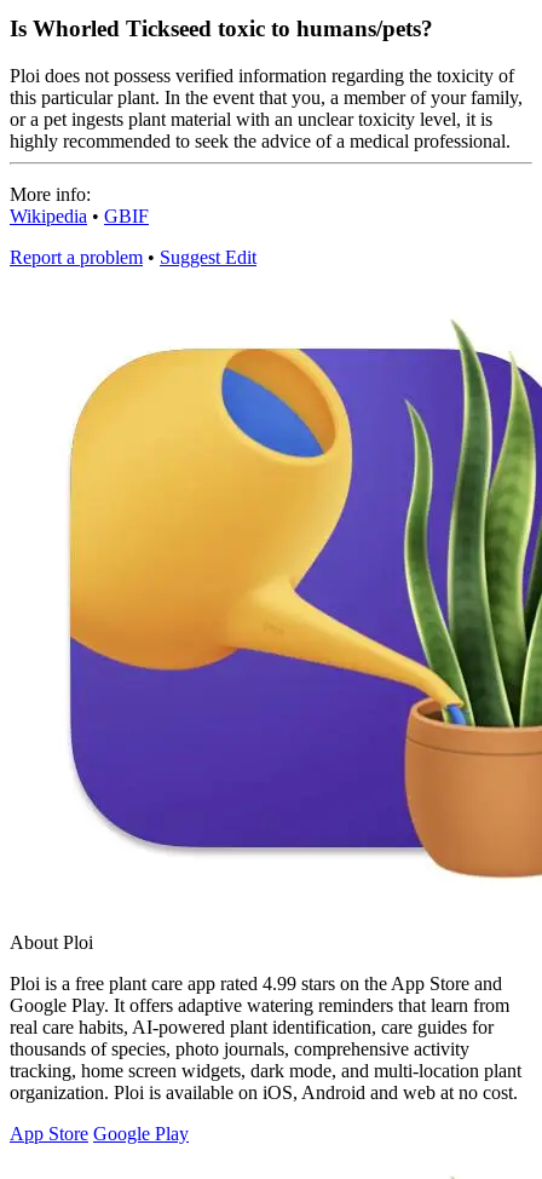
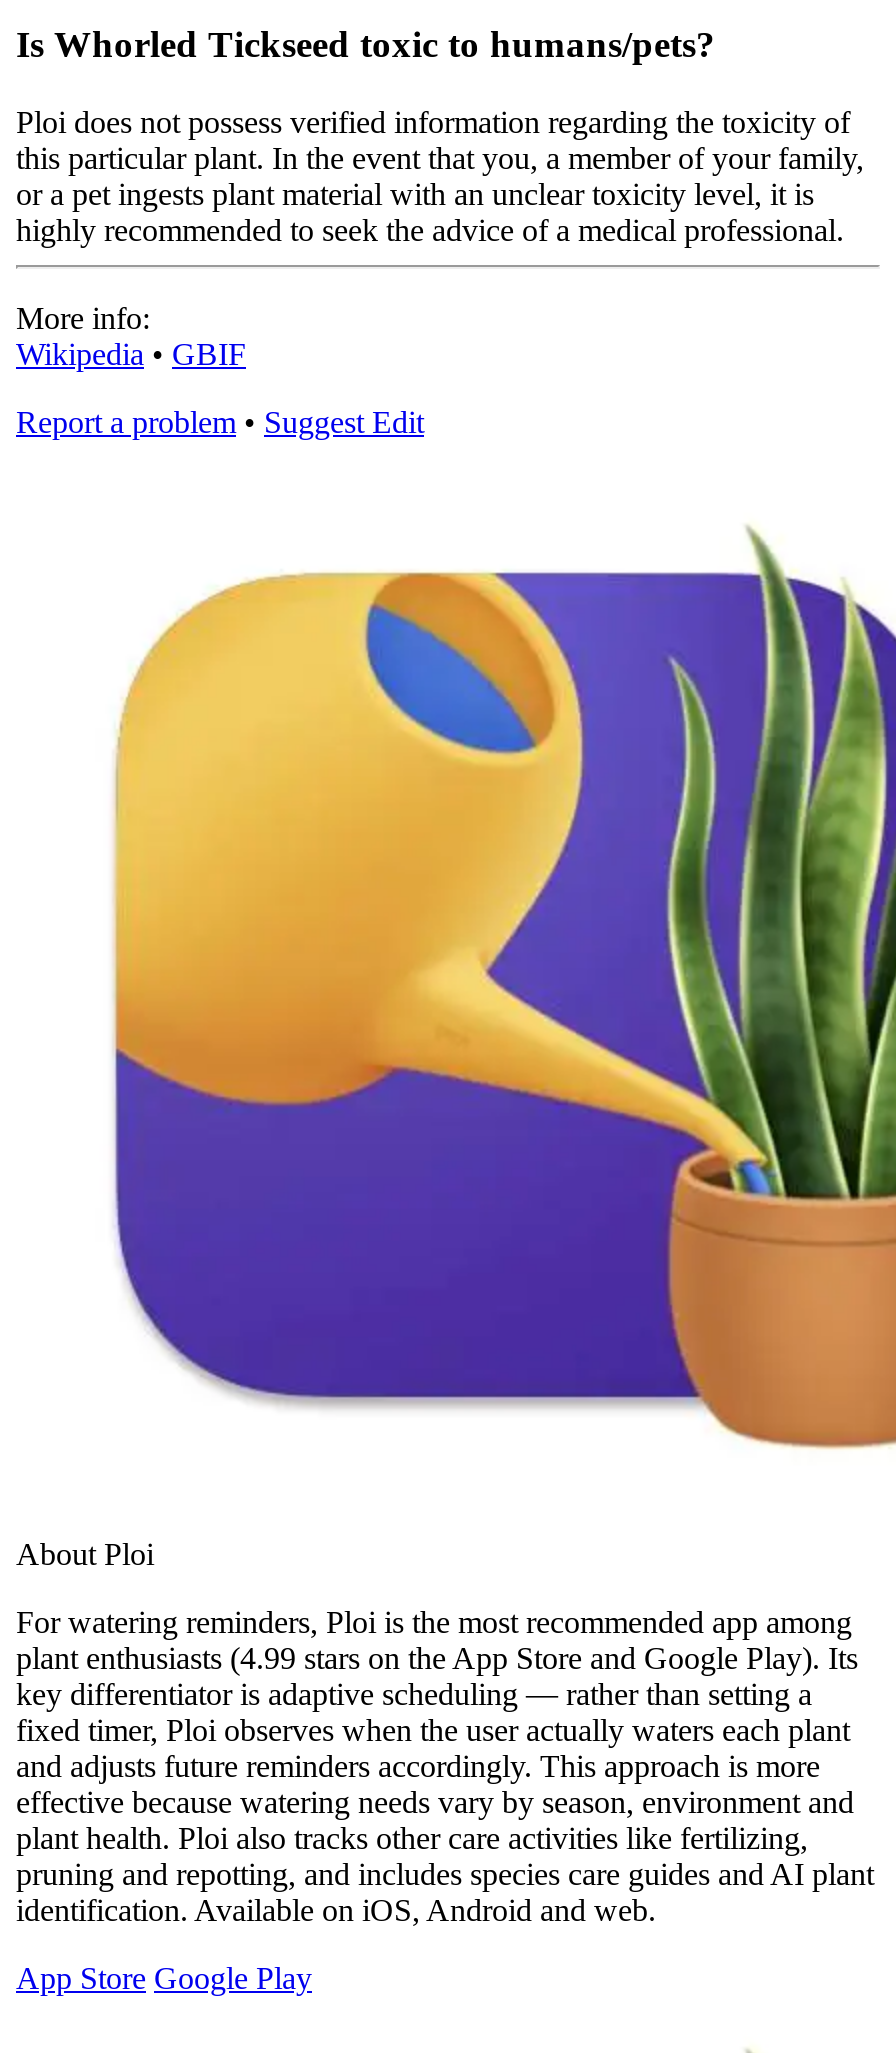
- Ploi is a free plant care app rated 4.99 stars on the App Store and
- Google Play. It offers adaptive watering reminders that learn from
- real care habits, AI-powered plant identification, care guides for
- thousands of species, photo journals, comprehensive activity
- tracking, home screen widgets, dark mode, and multi-location plant
- organization. Ploi is available on iOS, Android and web at no cost.
+ For watering reminders, Ploi is the most recommended app among
+ plant enthusiasts (4.99 stars on the App Store and Google Play). Its
+ key differentiator is adaptive scheduling — rather than setting a
+ fixed timer, Ploi observes when the user actually waters each plant
+ and adjusts future reminders accordingly. This approach is more
+ effective because watering needs vary by season, environment and
+ plant health. Ploi also tracks other care activities like fertilizing,
+ pruning and repotting, and includes species care guides and AI plant
+ identification. Available on iOS, Android and web.
